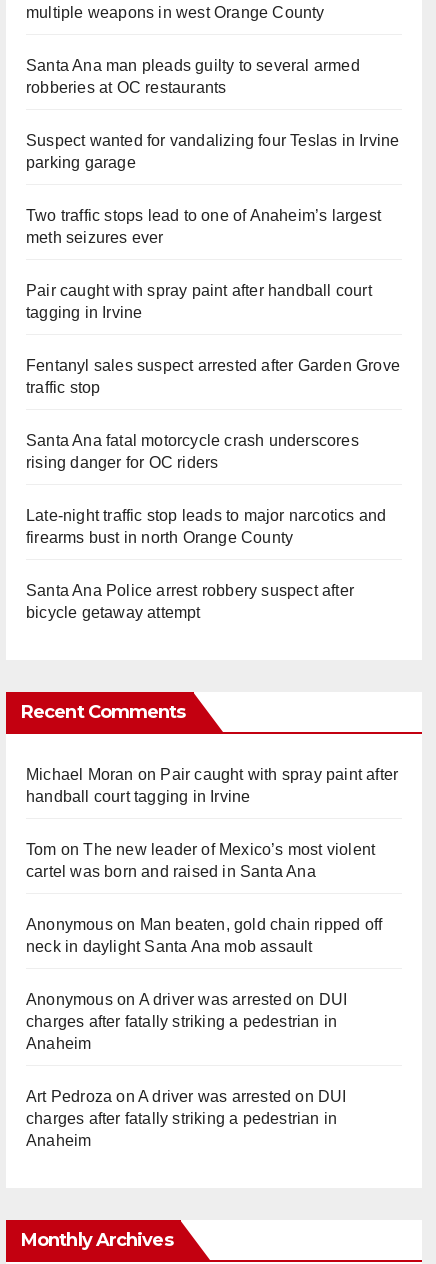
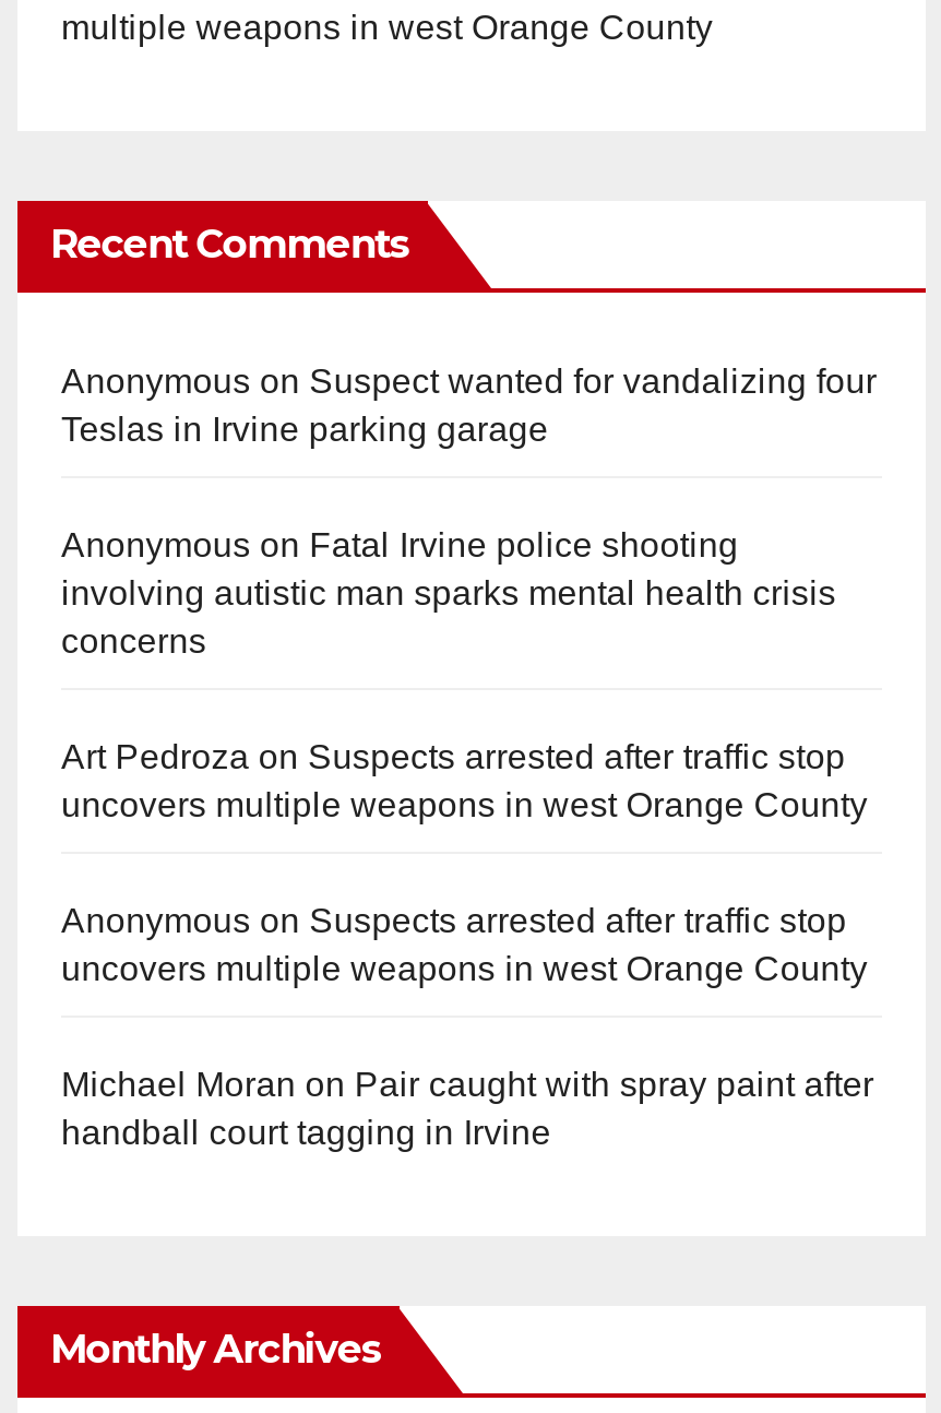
- Santa Ana man pleads guilty to several armed
- robberies at OC restaurants
- Suspect wanted for vandalizing four Teslas in Irvine
- parking garage
- Two traffic stops lead to one of Anaheim’s largest
- meth seizures ever
- Pair caught with spray paint after handball court
- tagging in Irvine
- Fentanyl sales suspect arrested after Garden Grove
- traffic stop
- Santa Ana fatal motorcycle crash underscores
- rising danger for OC riders
- Late‑night traffic stop leads to major narcotics and
- firearms bust in north Orange County
- Santa Ana Police arrest robbery suspect after
- bicycle getaway attempt

+ Anonymous on Suspect wanted for vandalizing four
+ Teslas in Irvine parking garage
+ Anonymous on Fatal Irvine police shooting
+ involving autistic man sparks mental health crisis
+ concerns
+ Art Pedroza on Suspects arrested after traffic stop
+ uncovers multiple weapons in west Orange County
+ Anonymous on Suspects arrested after traffic stop
+ uncovers multiple weapons in west Orange County

- Tom on The new leader of Mexico’s most violent
- cartel was born and raised in Santa Ana
- Anonymous on Man beaten, gold chain ripped off
- neck in daylight Santa Ana mob assault
- Anonymous on A driver was arrested on DUI
- charges after fatally striking a pedestrian in
- Anaheim
- Art Pedroza on A driver was arrested on DUI
- charges after fatally striking a pedestrian in
- Anaheim
